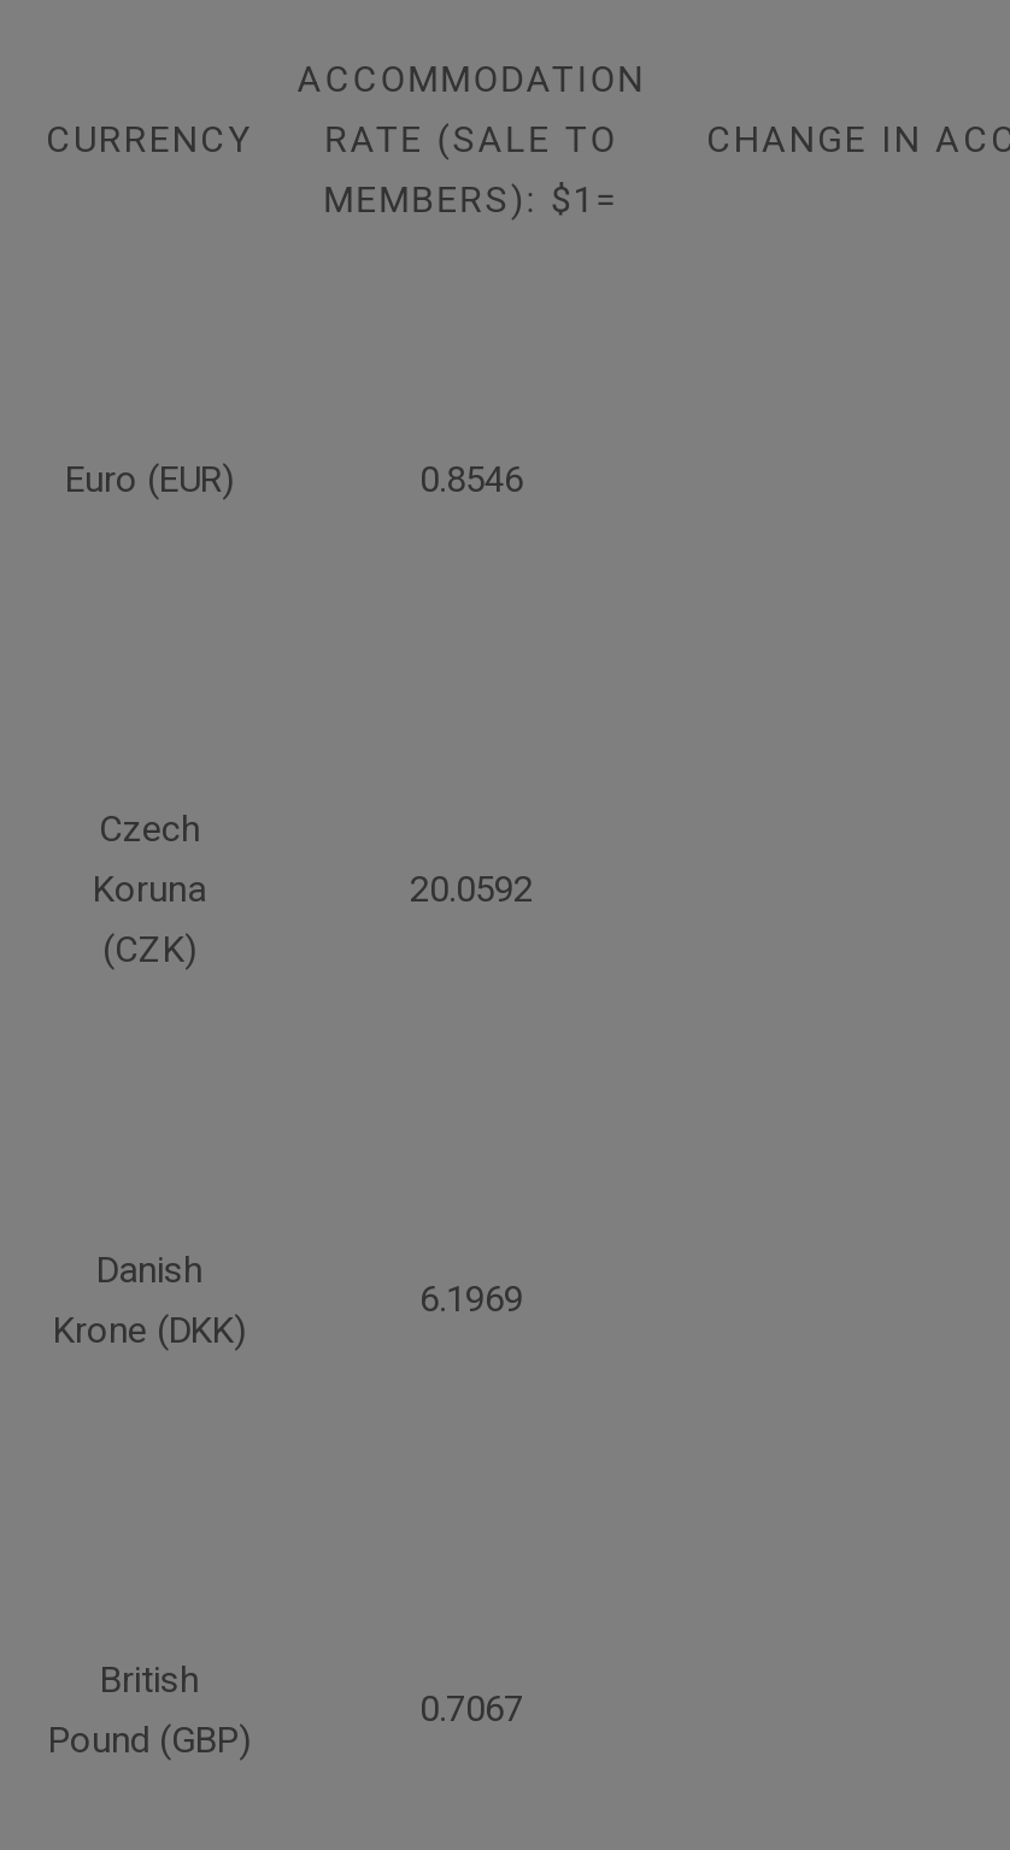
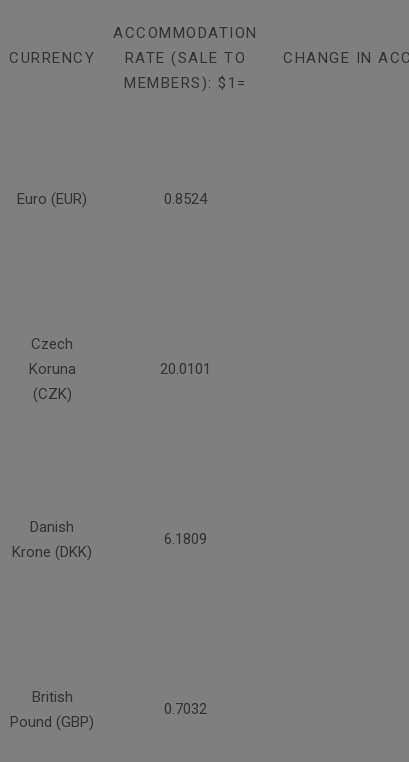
- 0.8546
+ 0.8524

- 20.0592
+ 20.0101

- 6.1969
+ 6.1809

- 0.7067
+ 0.7032
